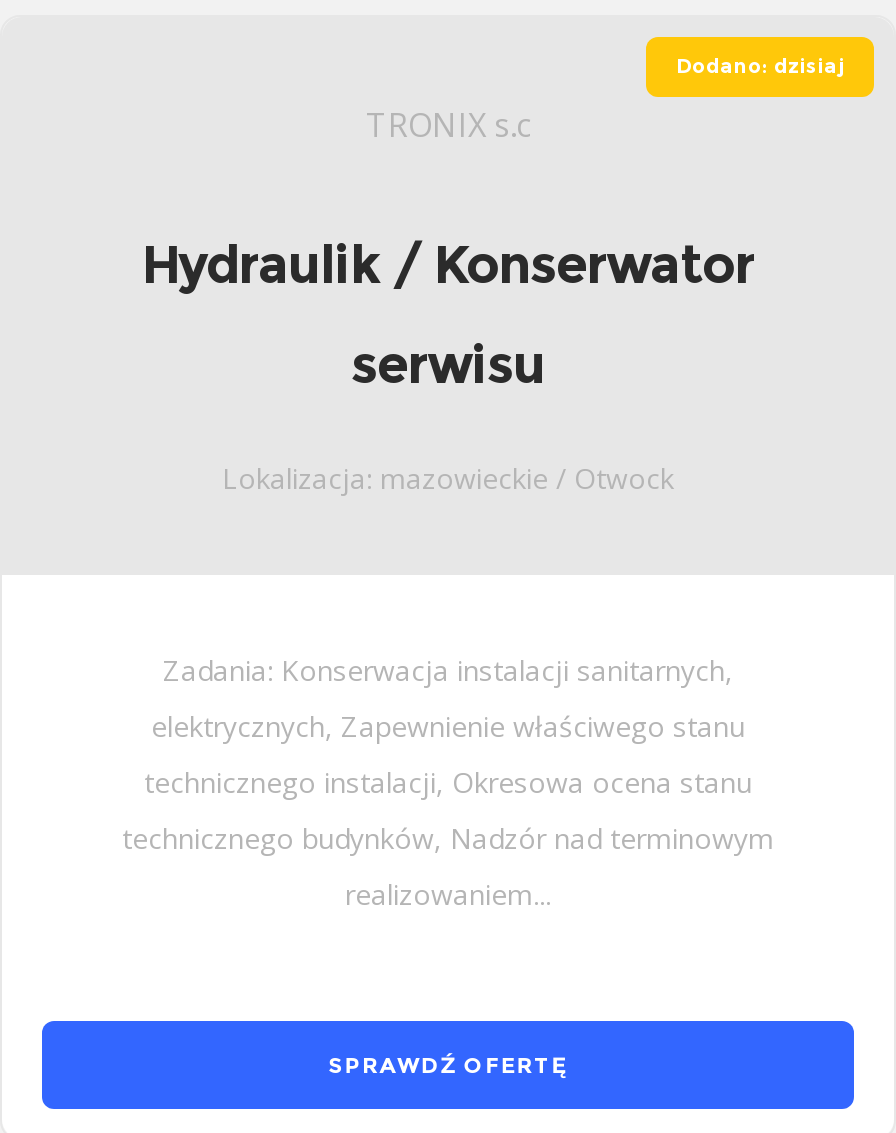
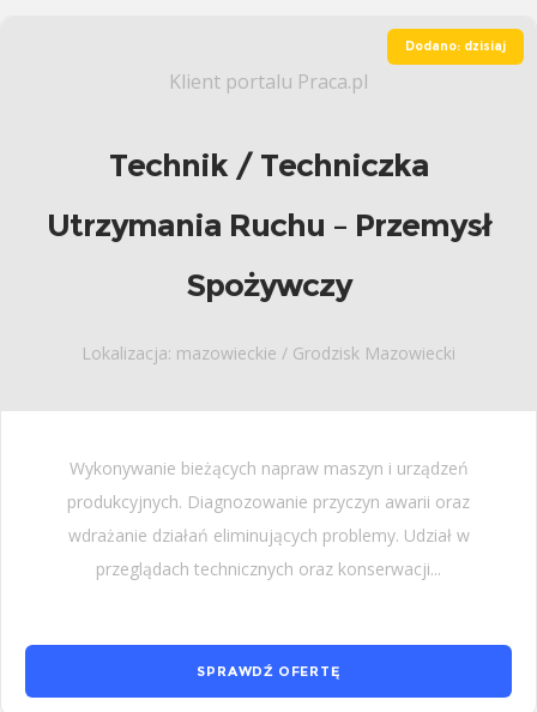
- TRONIX s.c
+ Klient portalu Praca.pl

- Hydraulik / Konserwator
+ Technik / Techniczka

- serwisu
+ Utrzymania Ruchu – Przemysł

- Lokalizacja: mazowieckie / Otwock
+ Spożywczy

- Zadania: Konserwacja instalacji sanitarnych,
+ Lokalizacja: mazowieckie / Grodzisk Mazowiecki

- elektrycznych, Zapewnienie właściwego stanu
+ Wykonywanie bieżących napraw maszyn i urządzeń

- technicznego instalacji, Okresowa ocena stanu
+ produkcyjnych. Diagnozowanie przyczyn awarii oraz

- technicznego budynków, Nadzór nad terminowym
+ wdrażanie działań eliminujących problemy. Udział w

- realizowaniem...
+ przeglądach technicznych oraz konserwacji...
